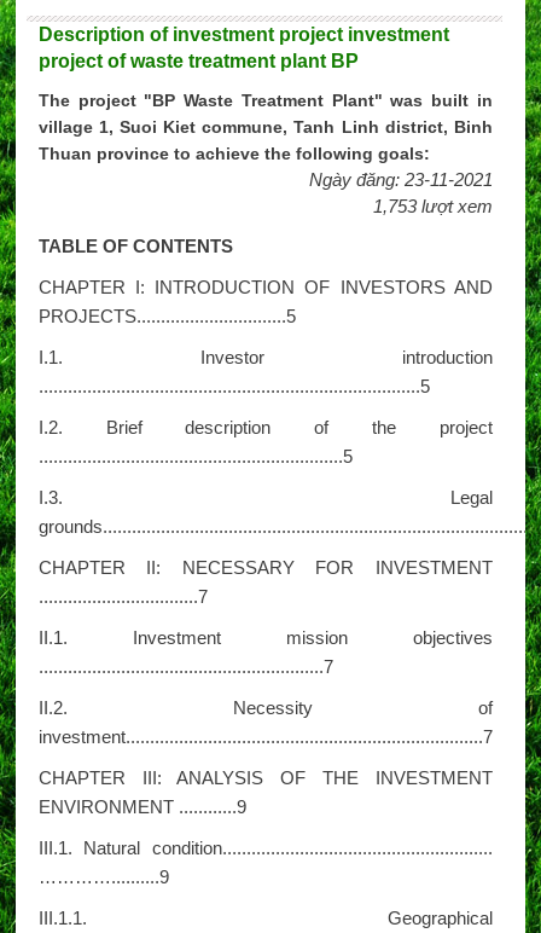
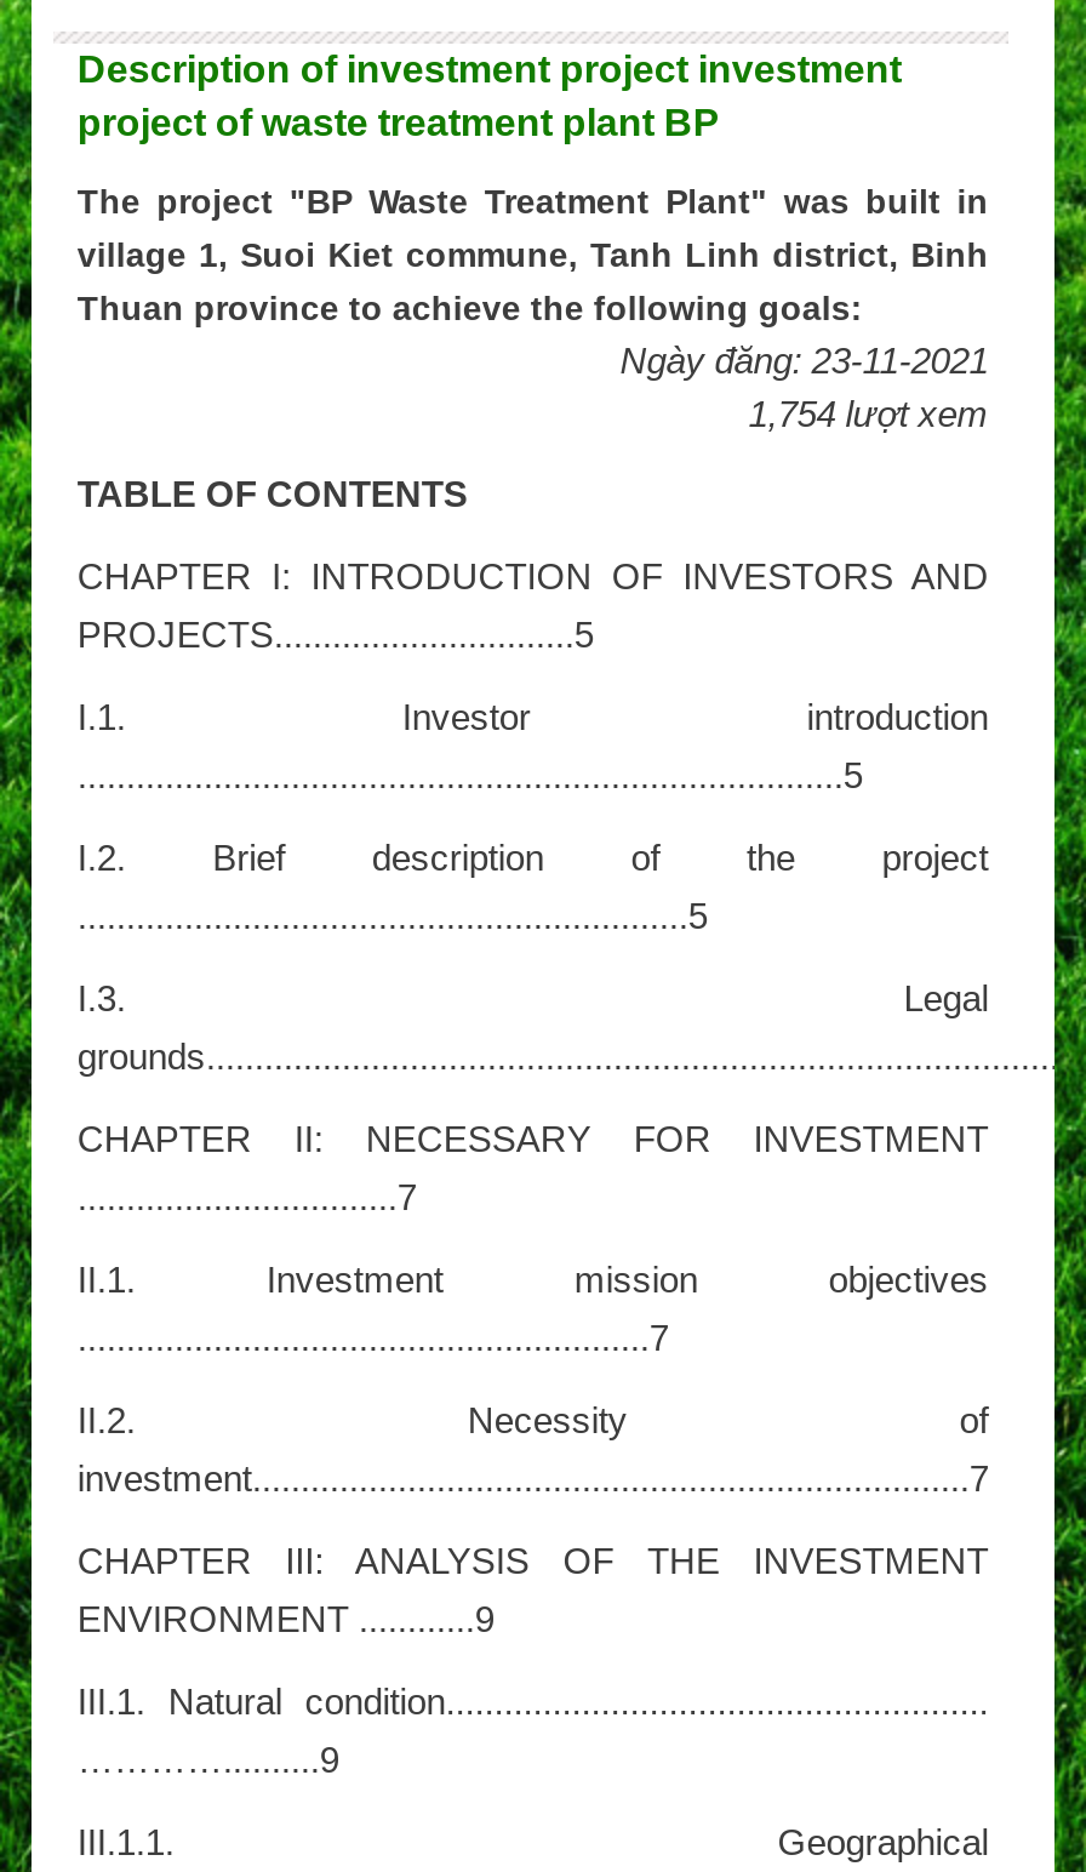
- 1,753 lượt xem
+ 1,754 lượt xem
